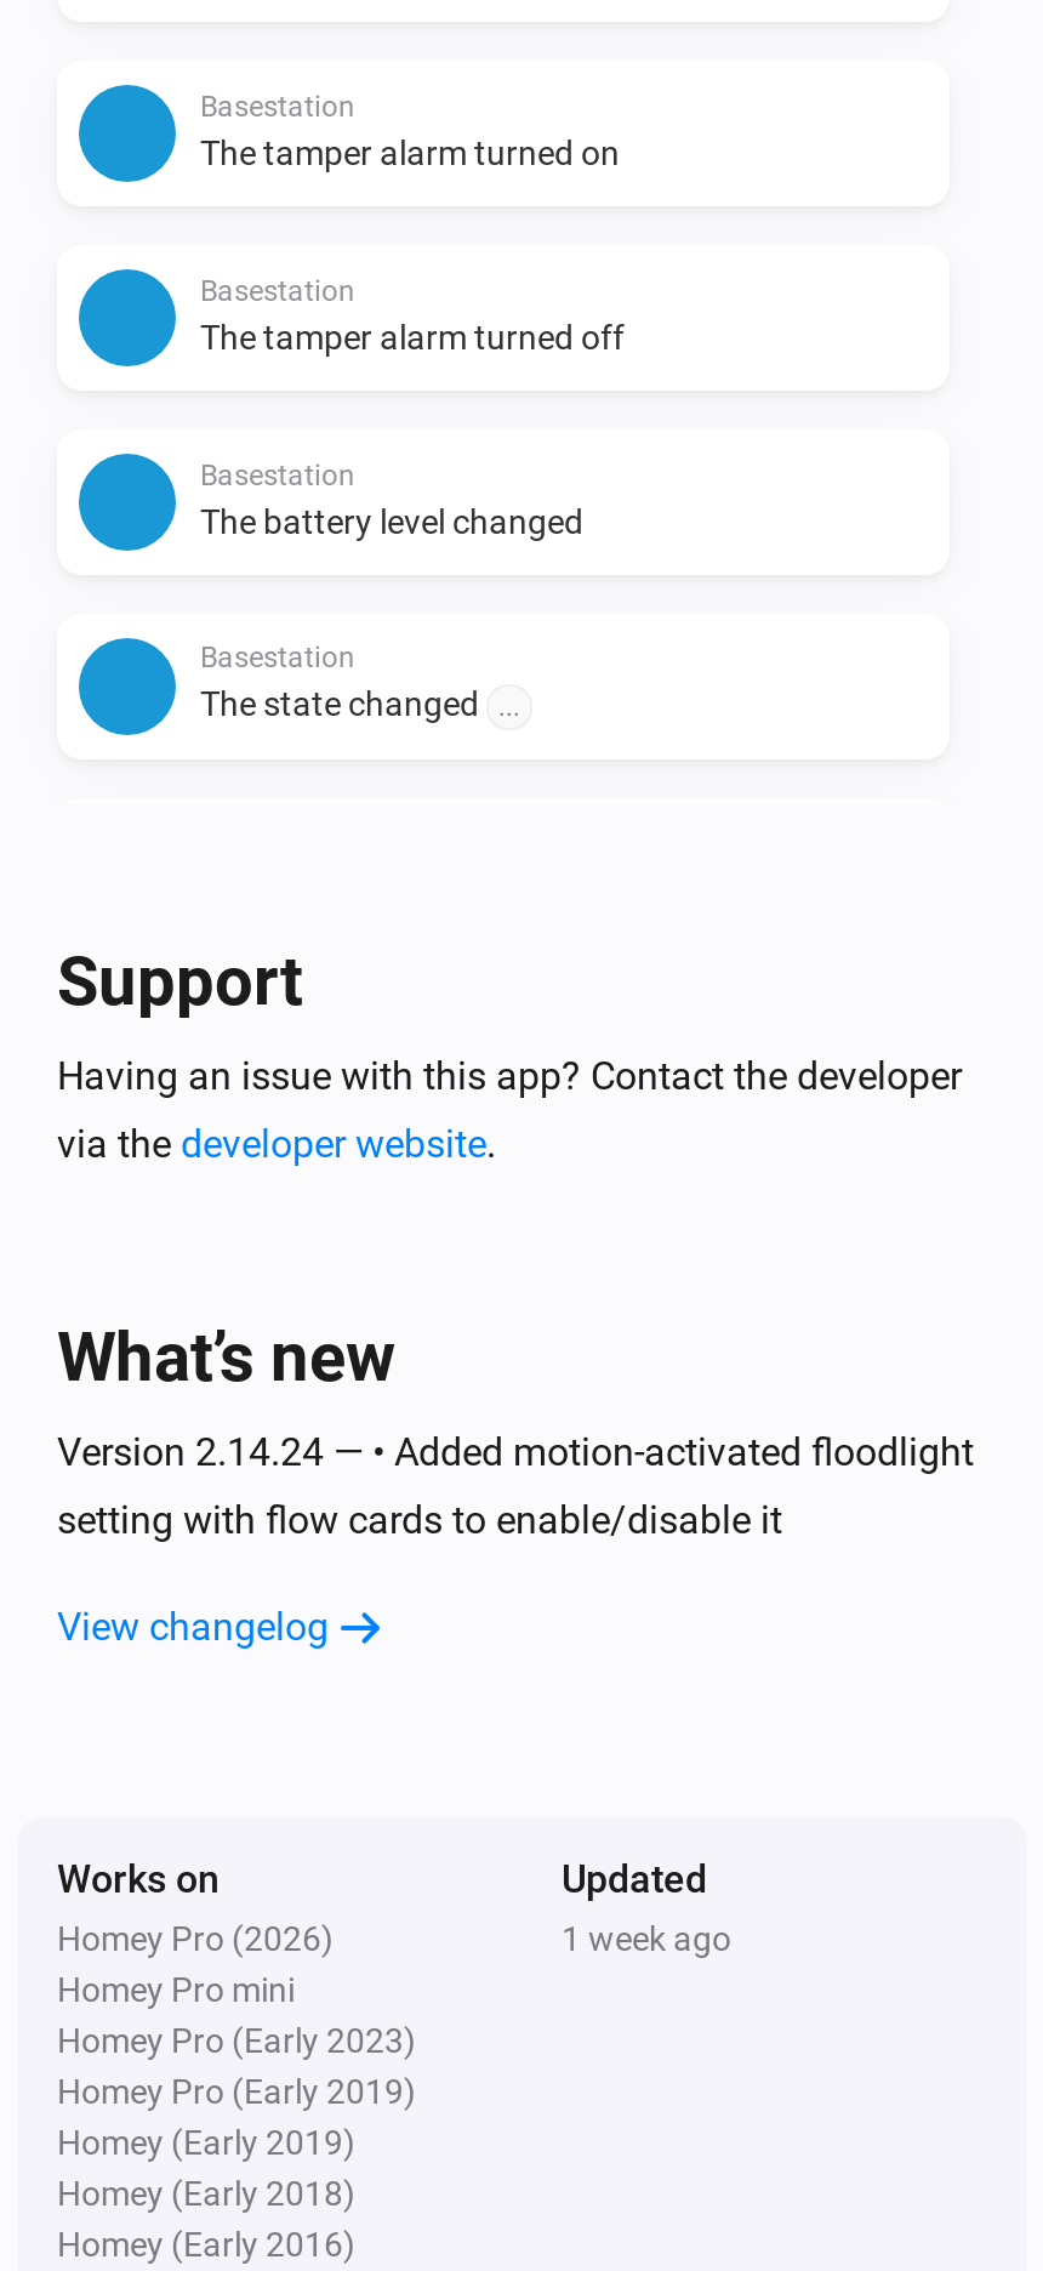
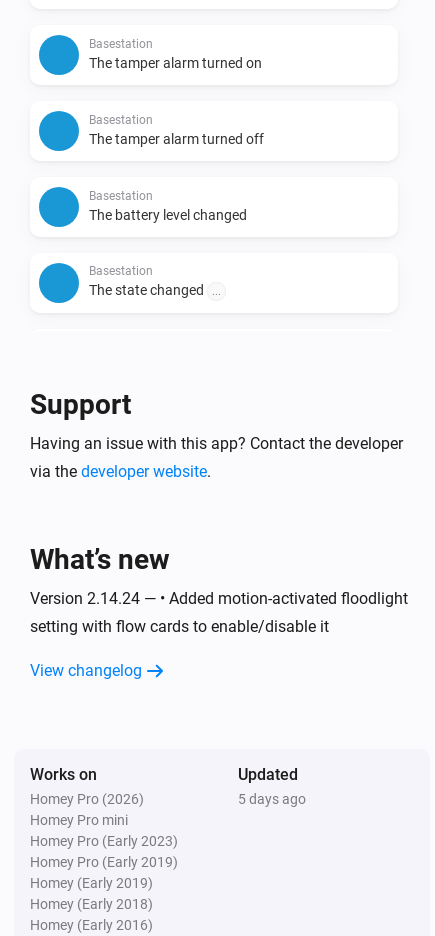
- 1 week ago
+ 5 days ago
